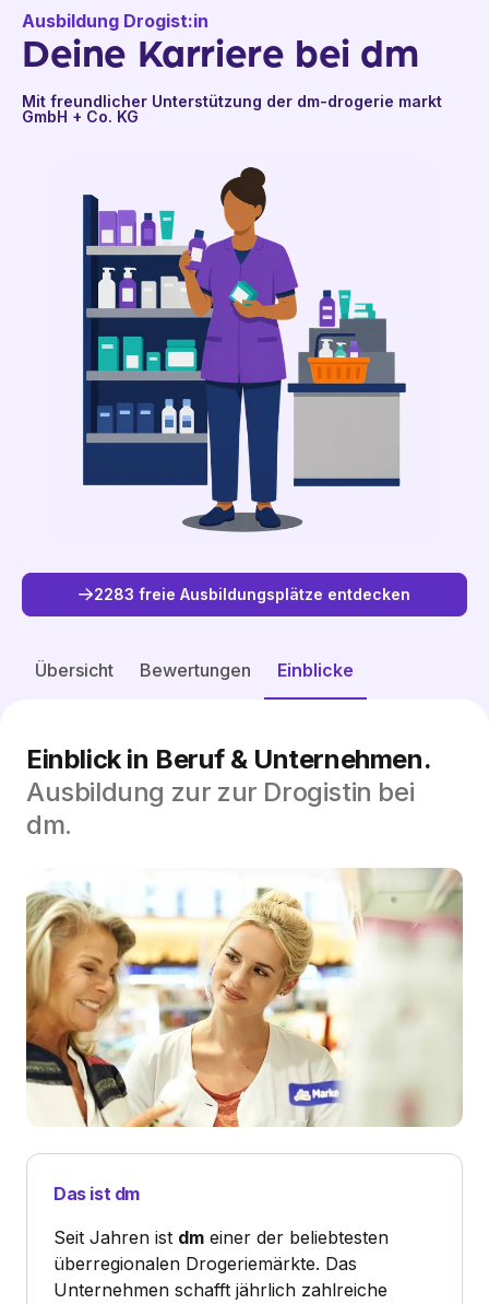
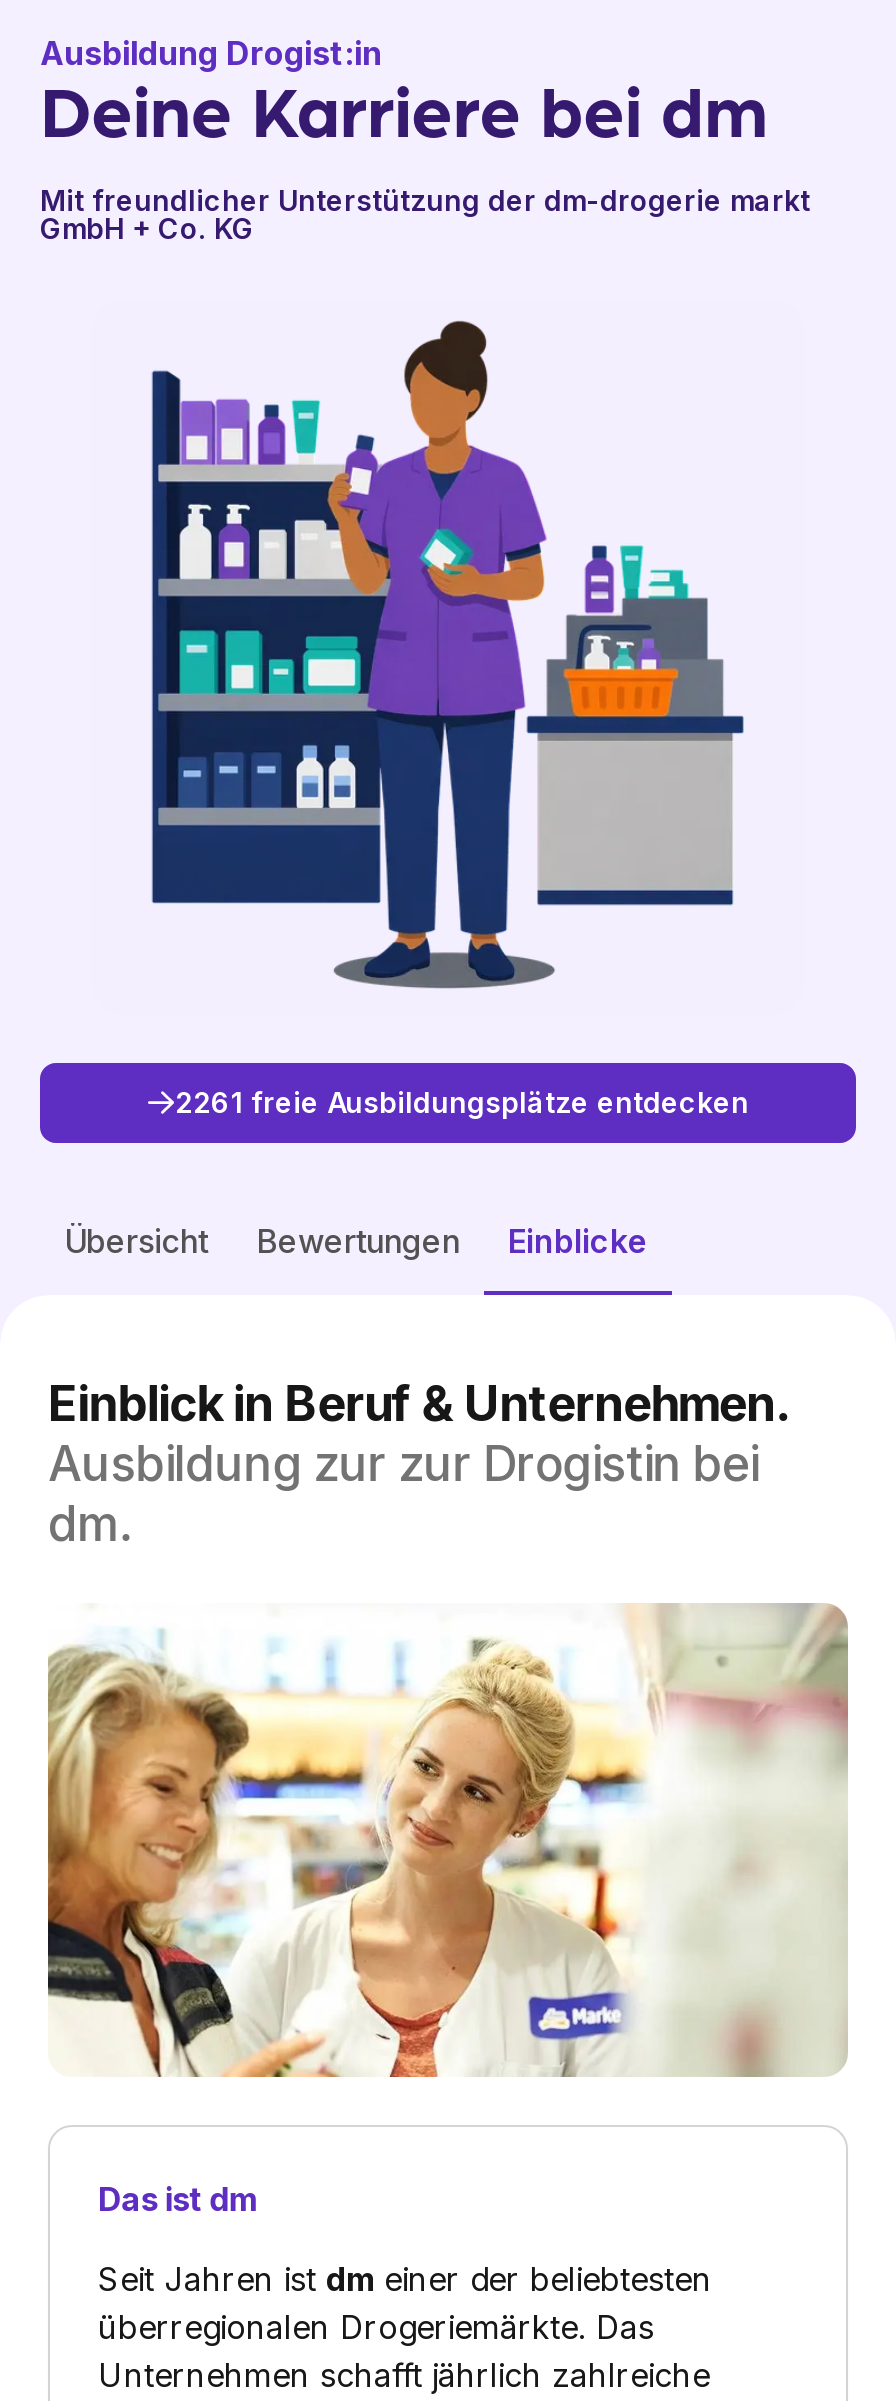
- 2283 freie Ausbildungsplätze entdecken
+ 2261 freie Ausbildungsplätze entdecken
